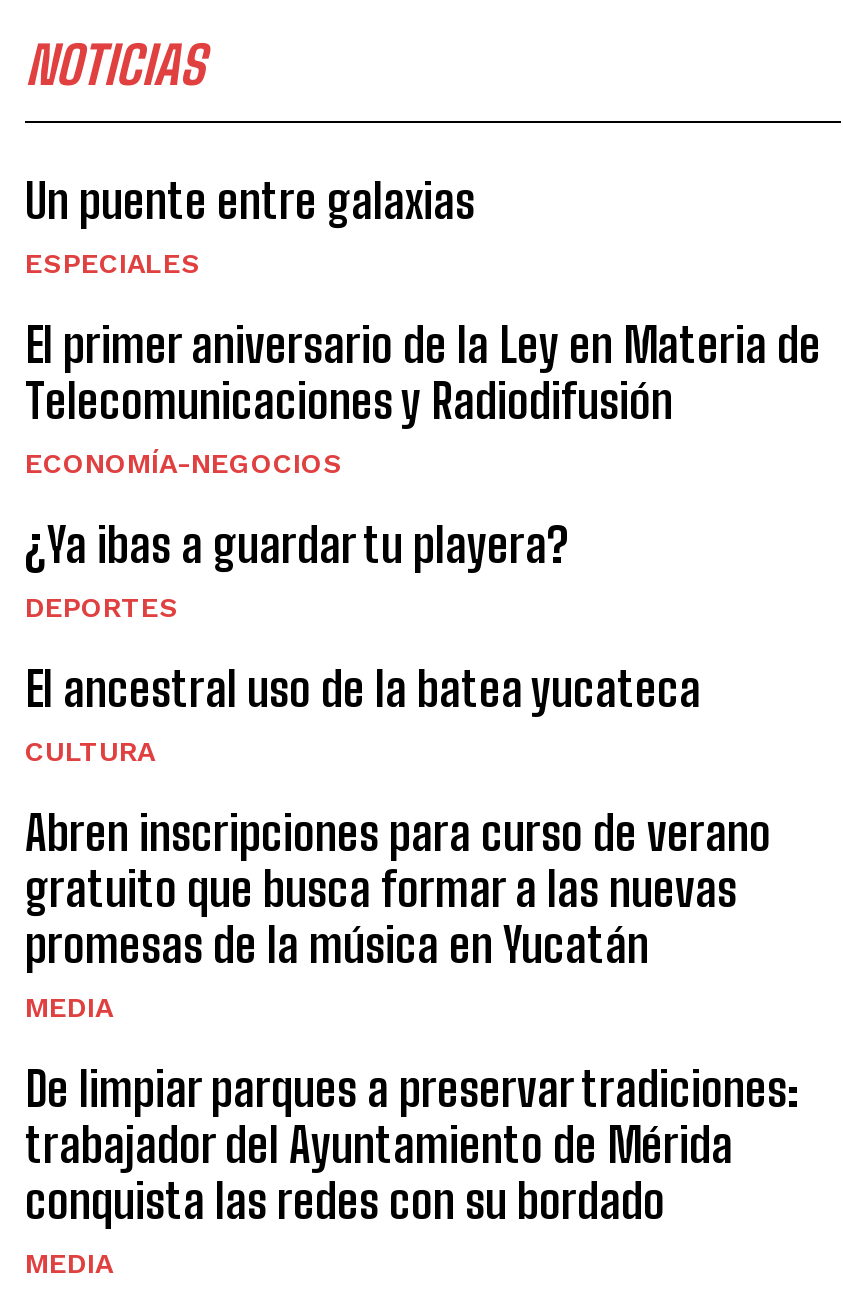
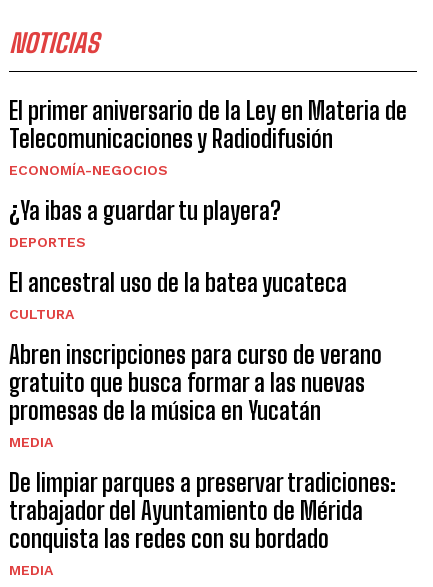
- Un puente entre galaxias
- ESPECIALES
